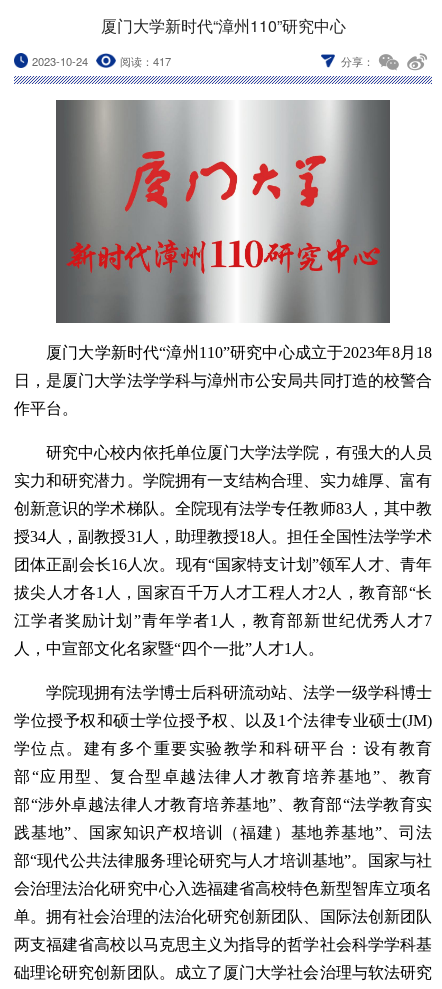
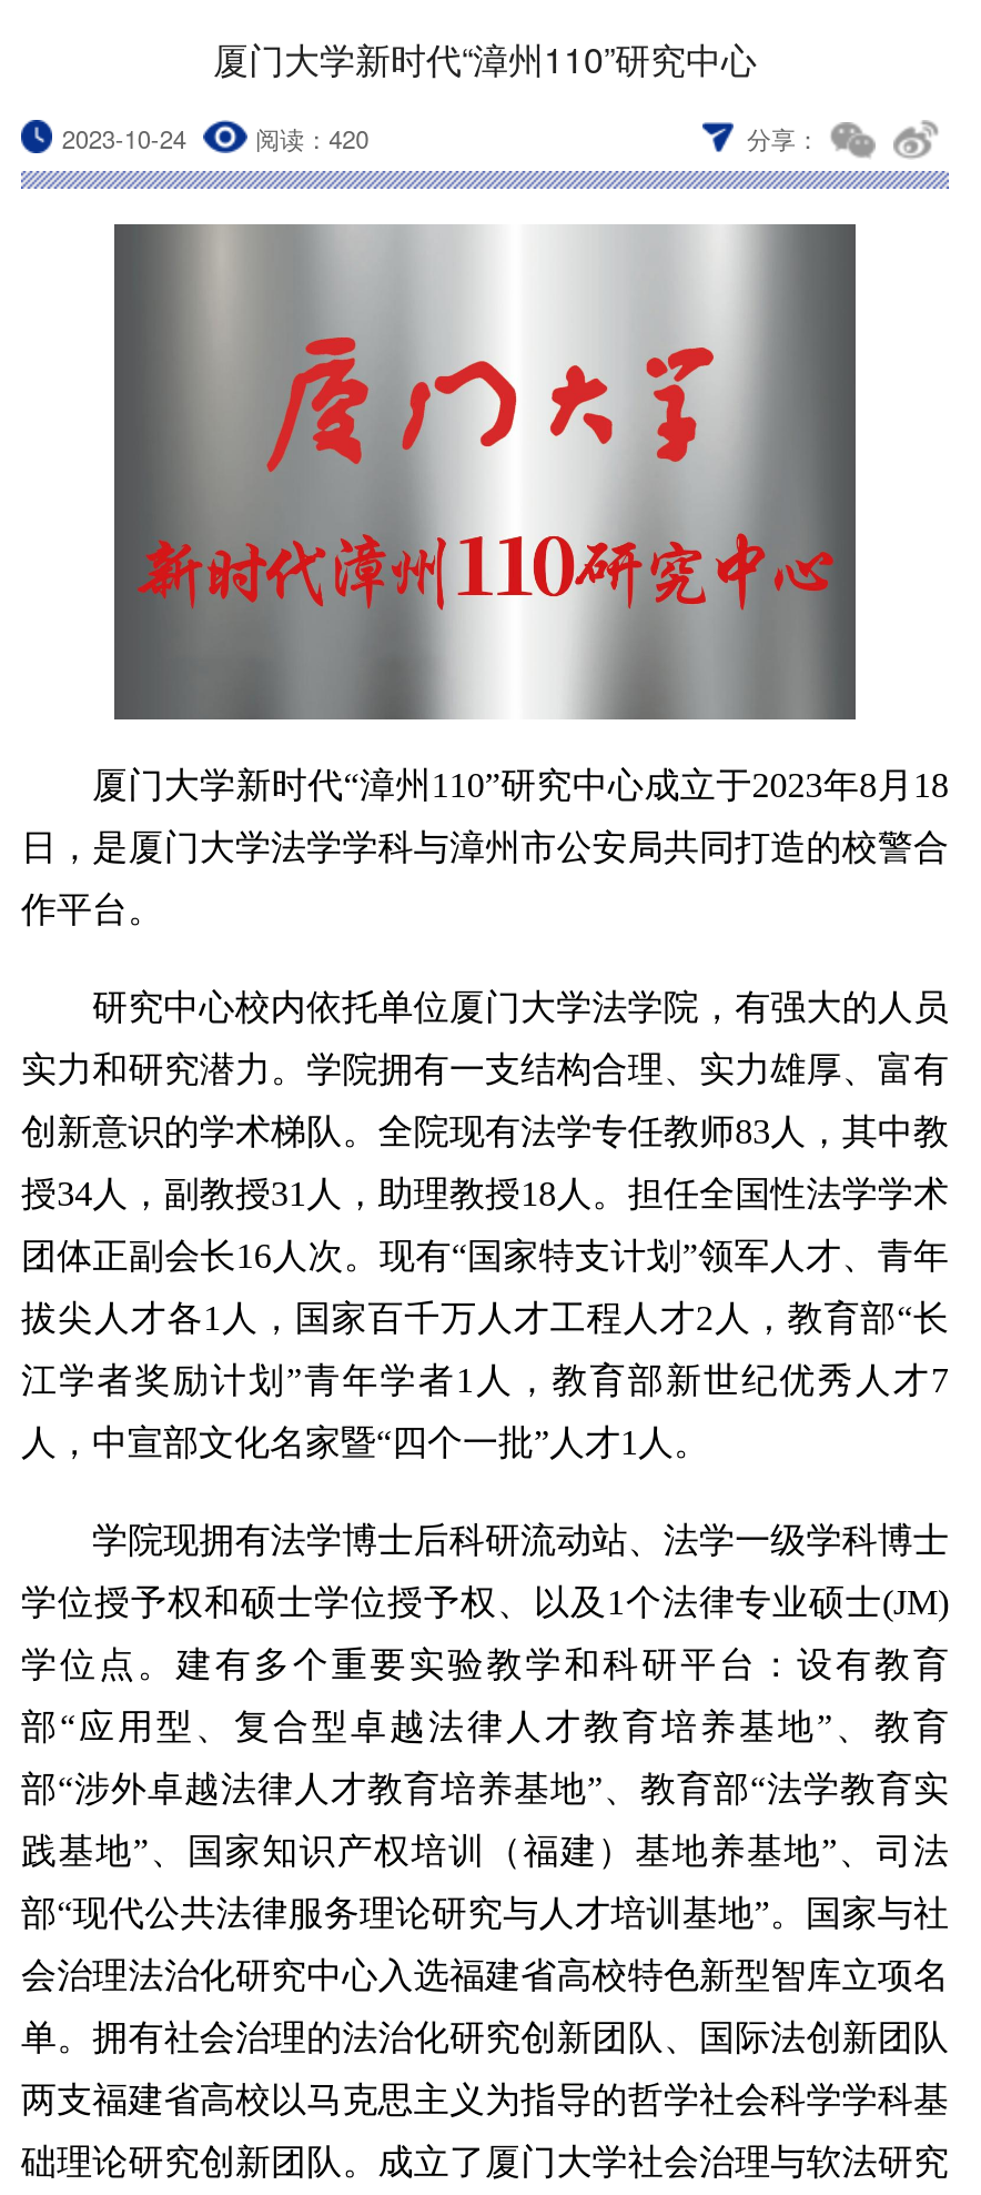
- 2023-10-24 阅读：417
+ 2023-10-24 阅读：420
